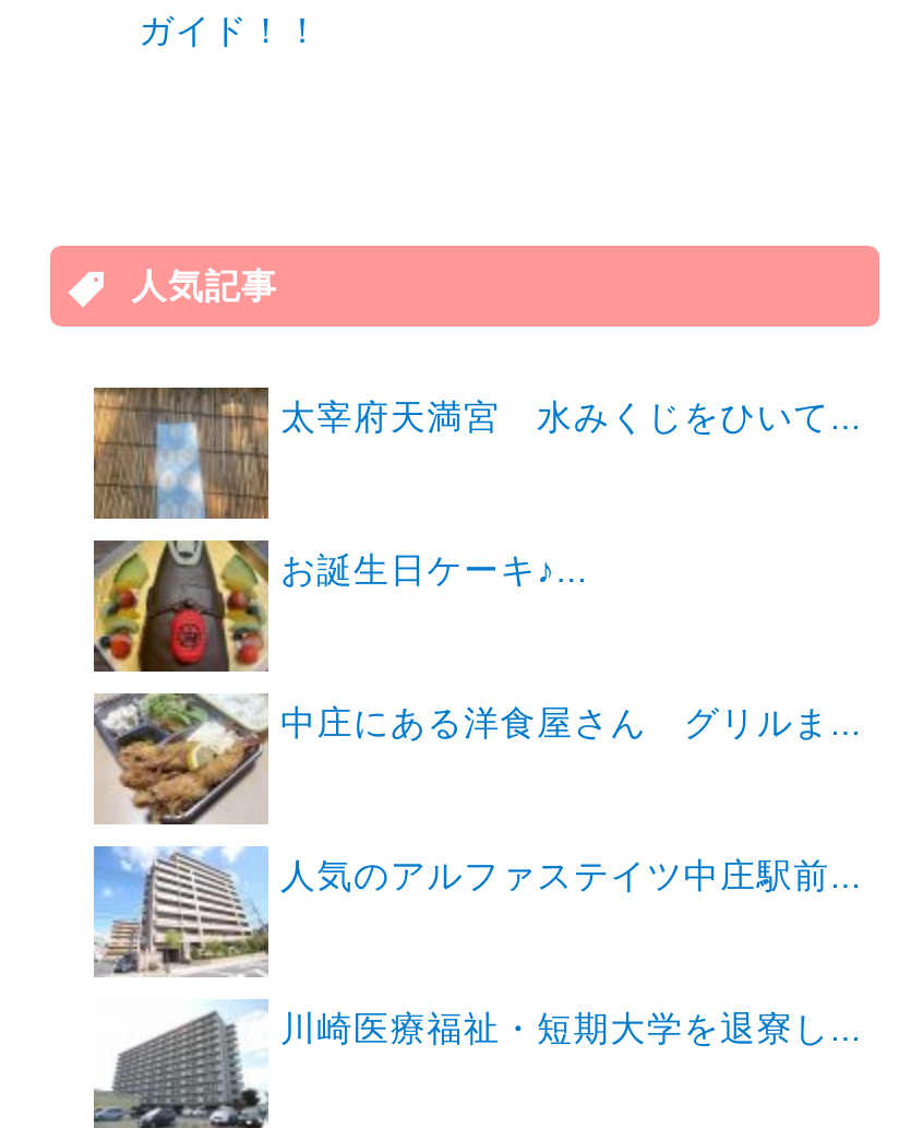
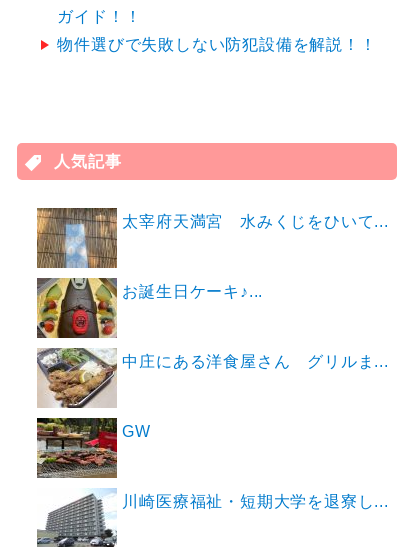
+ 物件選びで失敗しない防犯設備を解説！！

- [image]
- 人気のアルファステイツ中庄駅前...
+ [image]
+ GW
